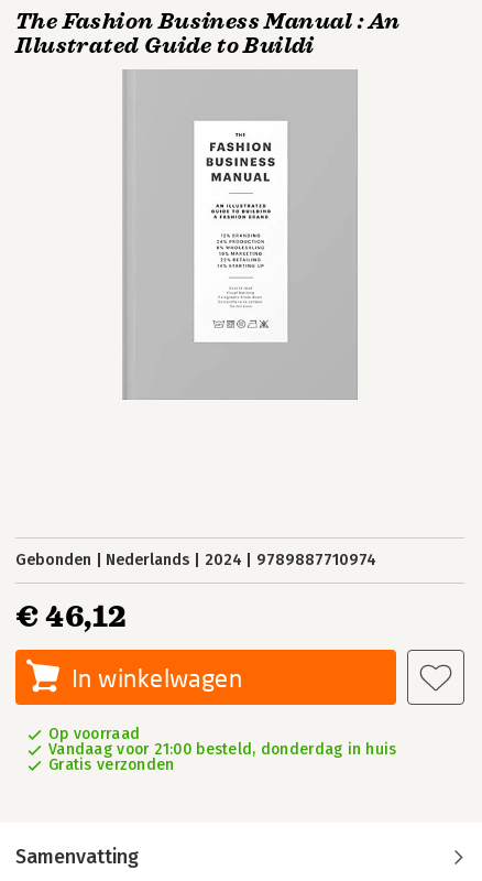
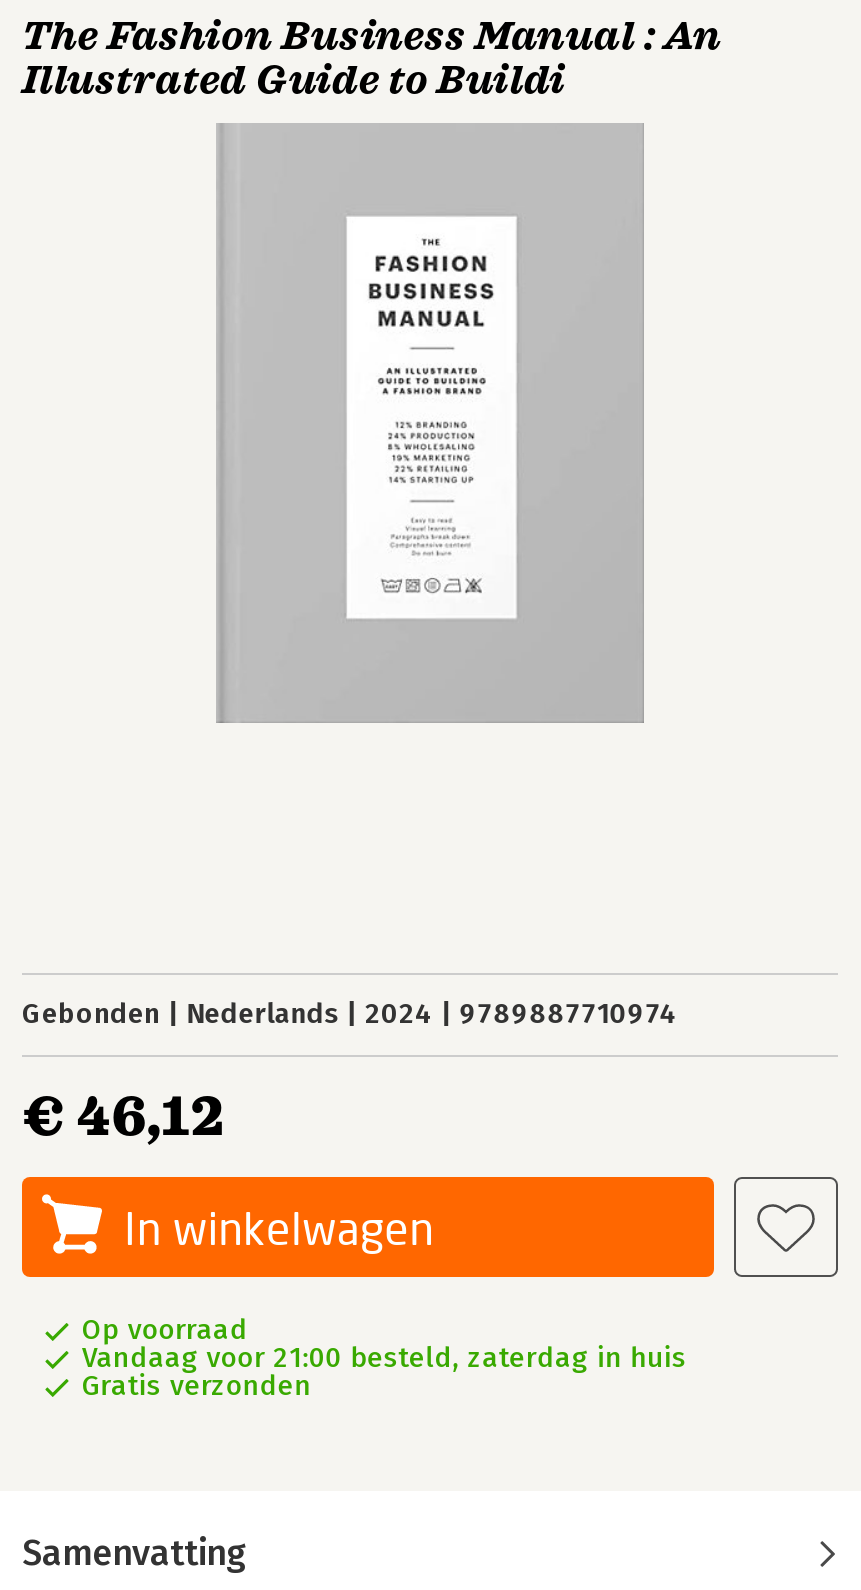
- Vandaag voor 21:00 besteld, donderdag in huis
+ Vandaag voor 21:00 besteld, zaterdag in huis
